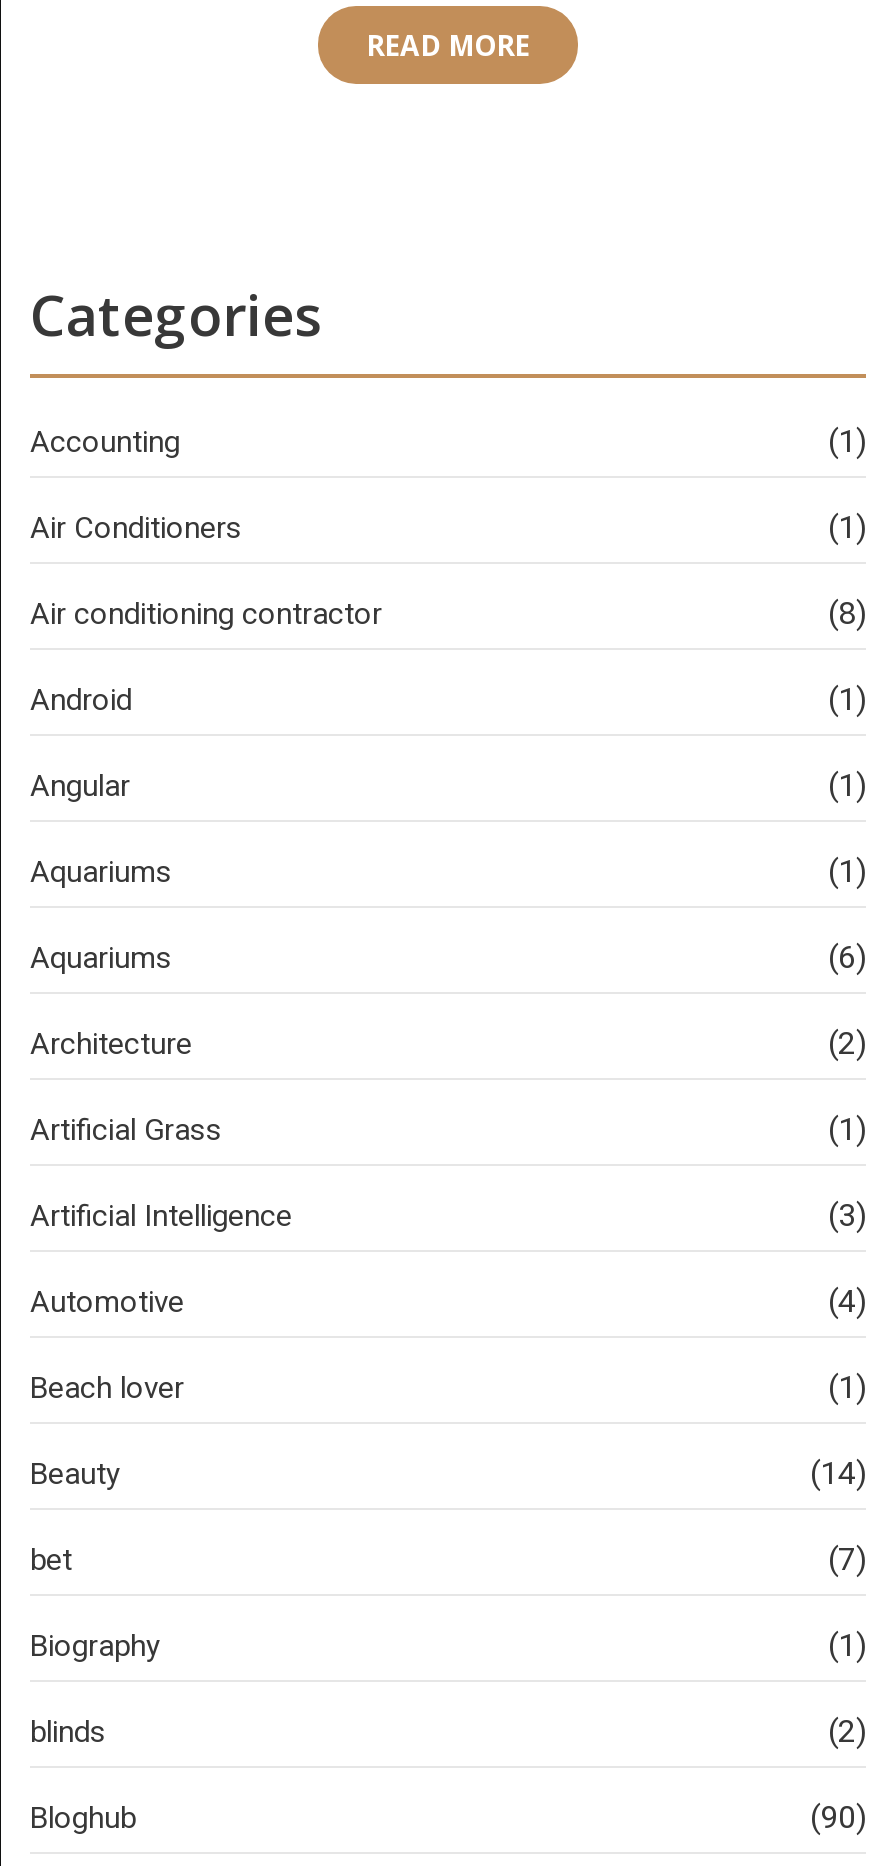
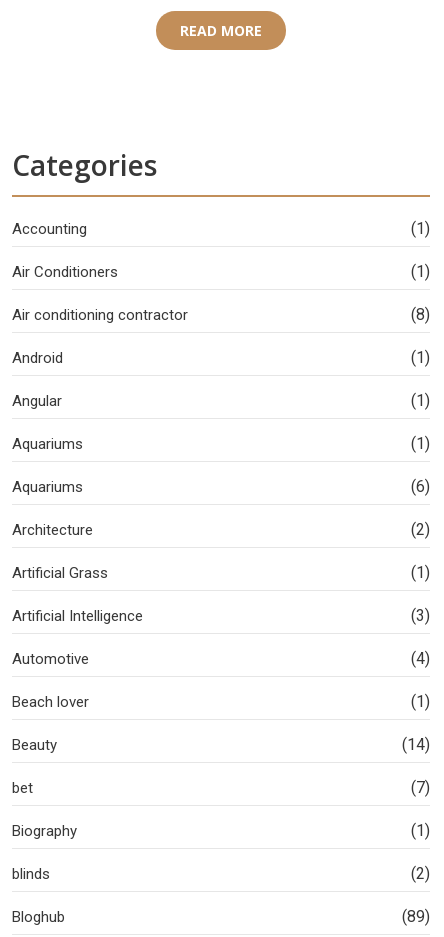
- (90)
+ (89)
